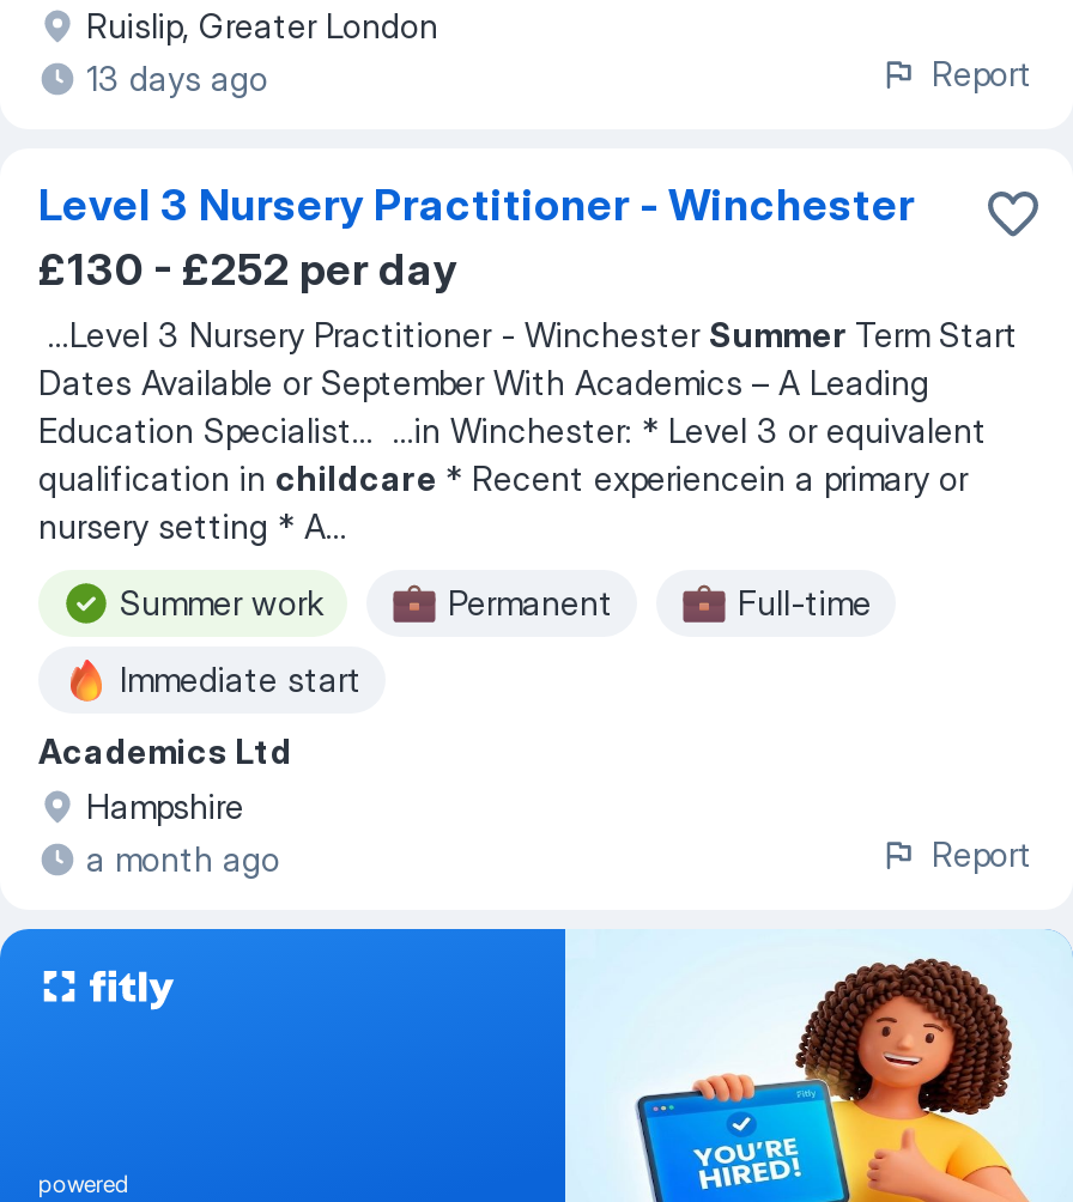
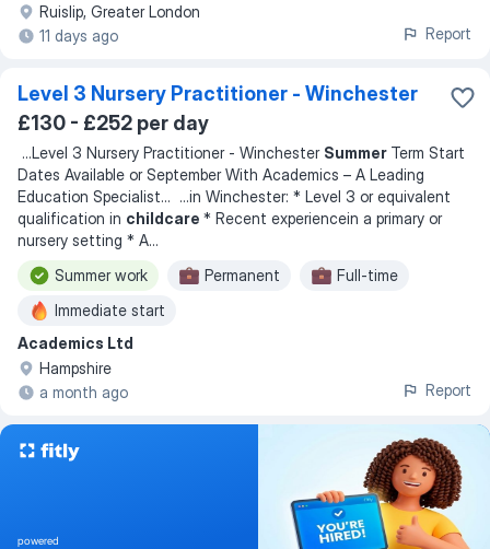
- 13 days ago
+ 11 days ago
